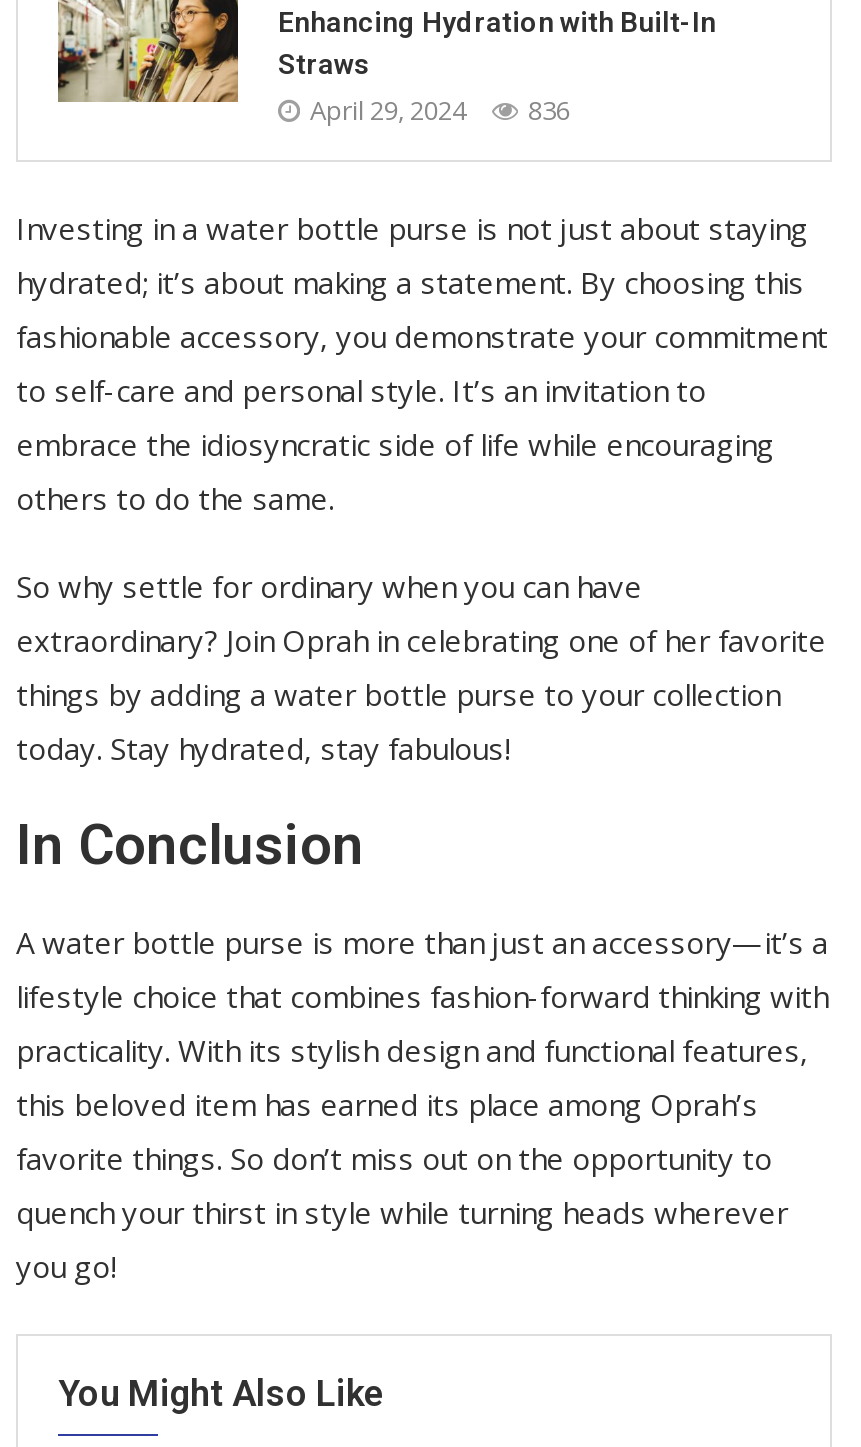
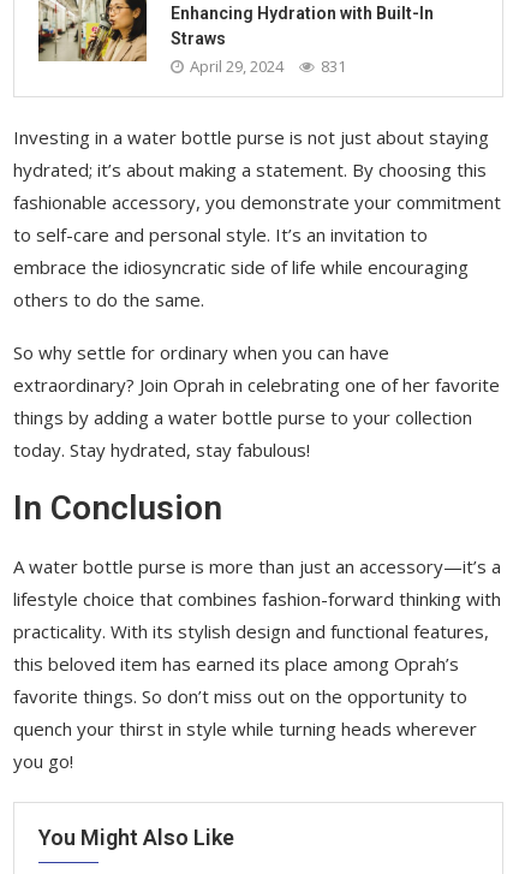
- April 29, 2024 836
+ April 29, 2024 831
